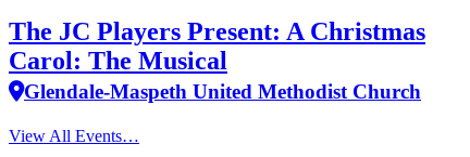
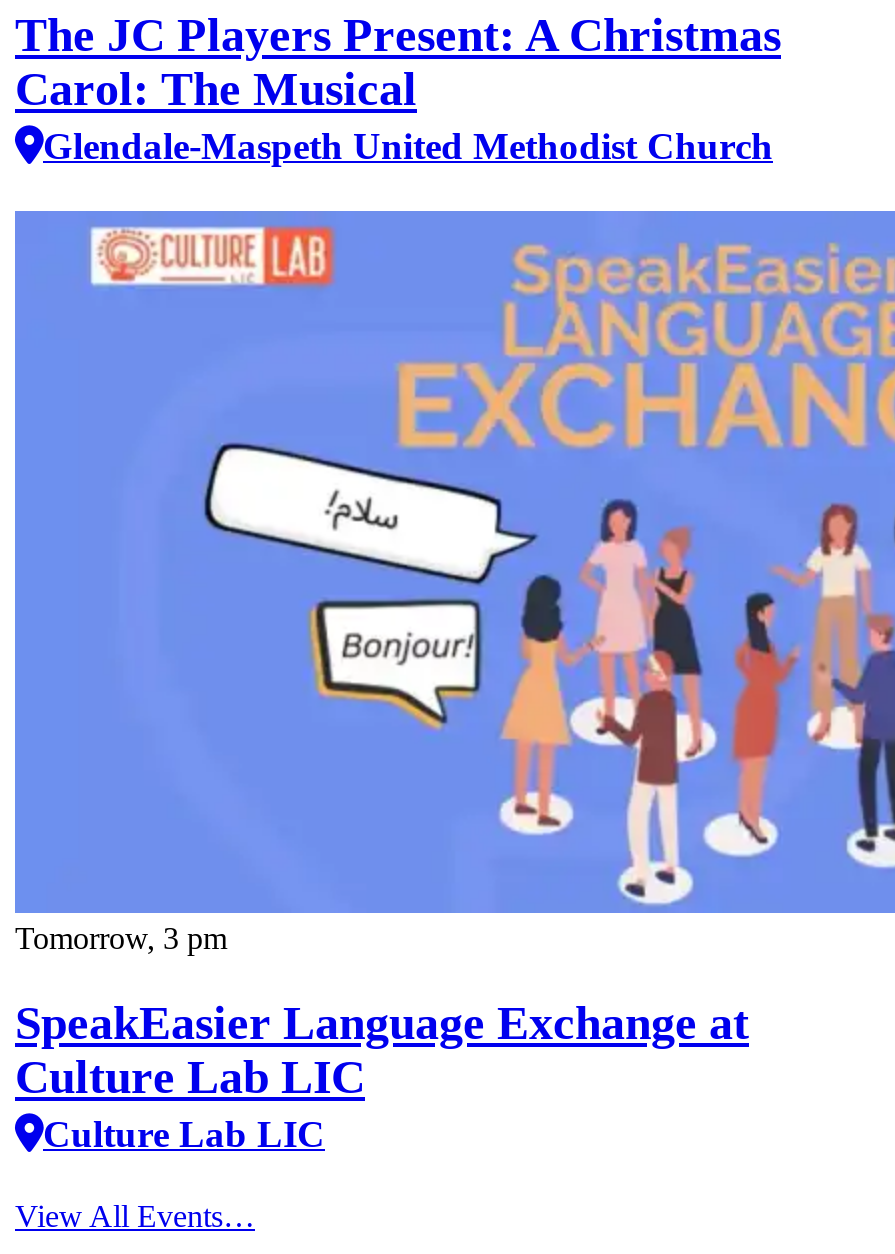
+ [image]
+ Tomorrow, 3 pm
+ SpeakEasier Language Exchange at
+ Culture Lab LIC
+ Culture Lab LIC
